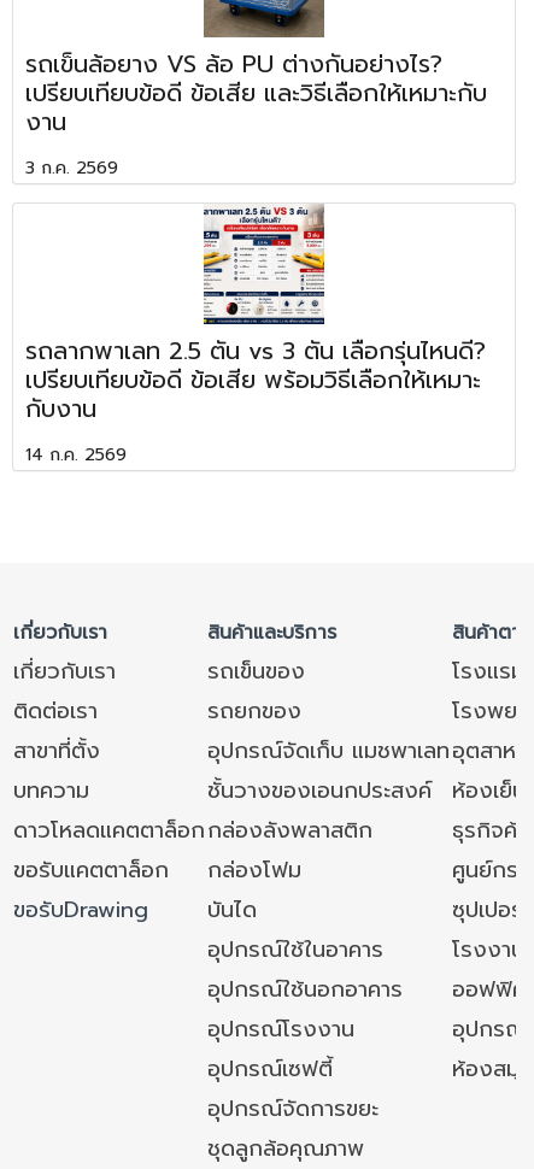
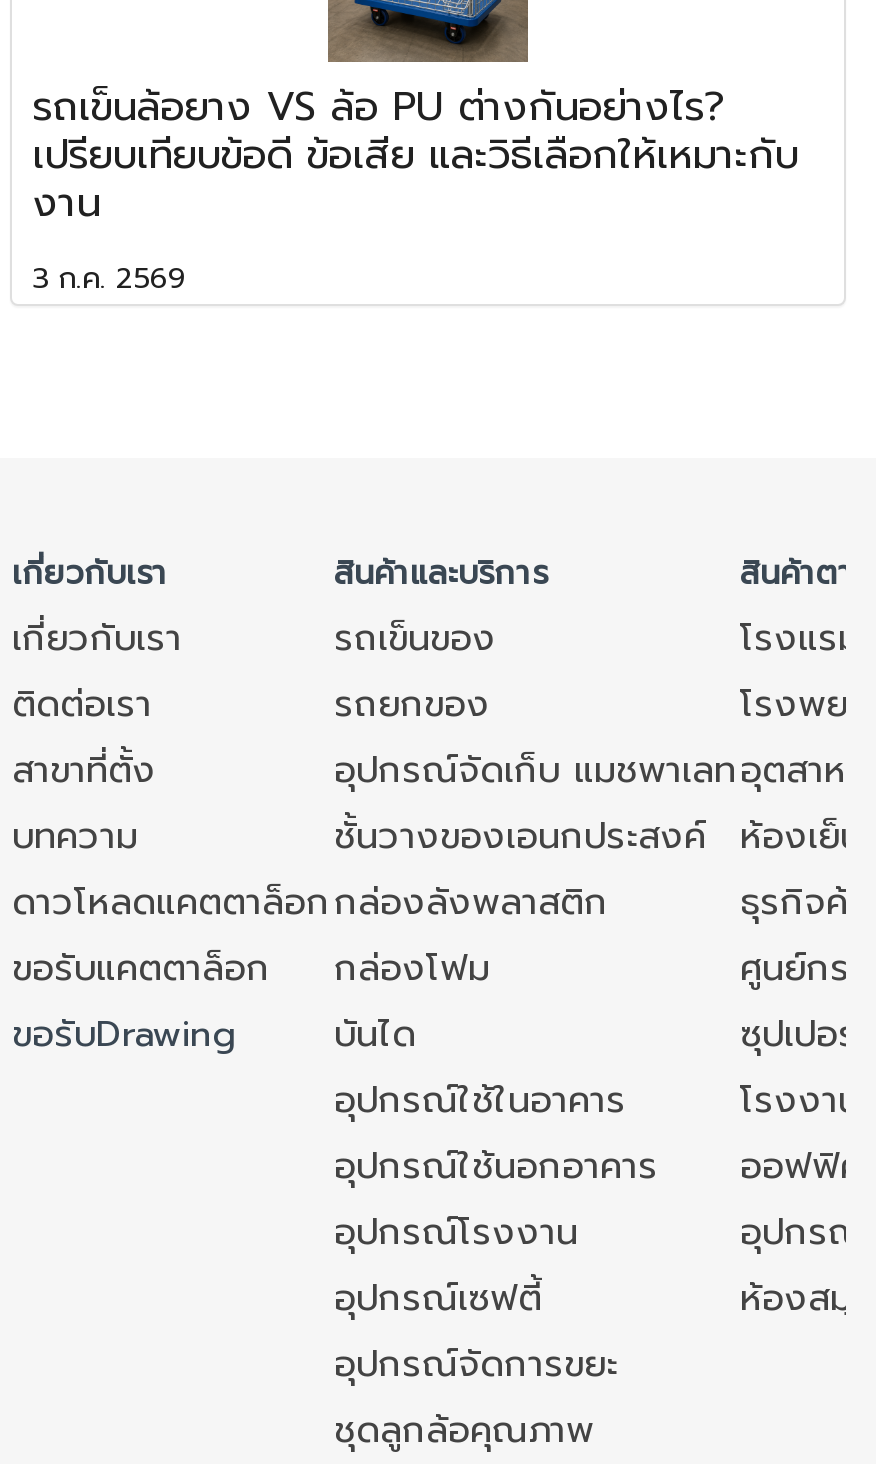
- [image]
- รถลากพาเลท 2.5 ตัน vs 3 ตัน เลือกรุ่นไหนดี?
- เปรียบเทียบข้อดี ข้อเสีย พร้อมวิธีเลือกให้เหมาะ
- กับงาน
- 14 ก.ค. 2569
